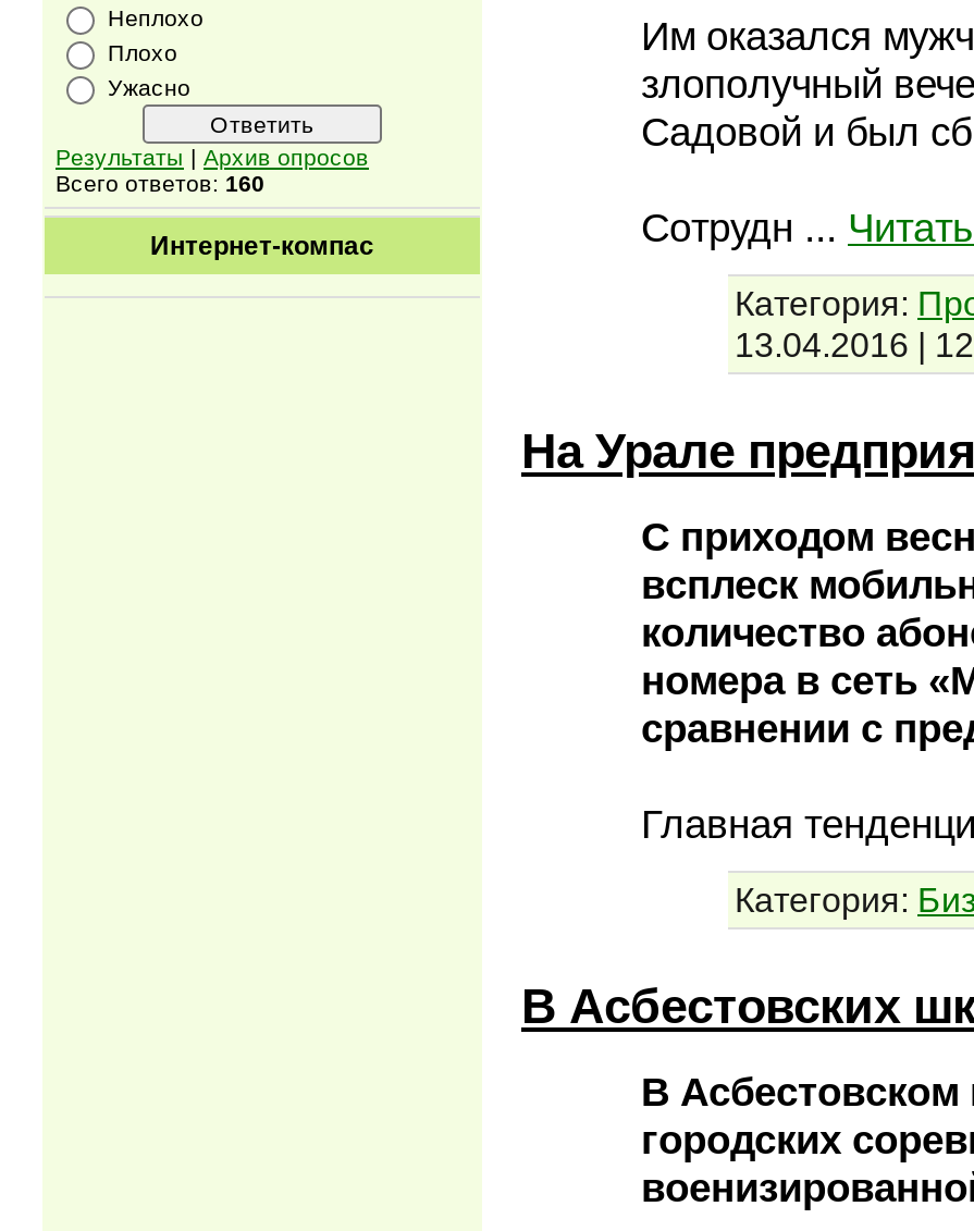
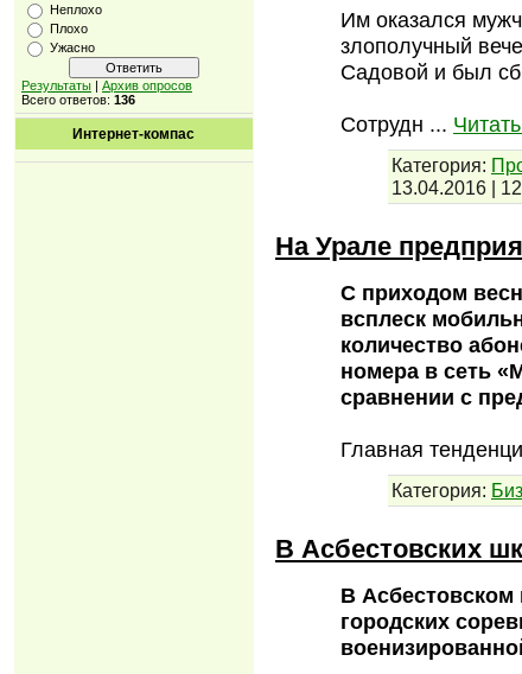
- Всего ответов:160
+ Всего ответов:136
